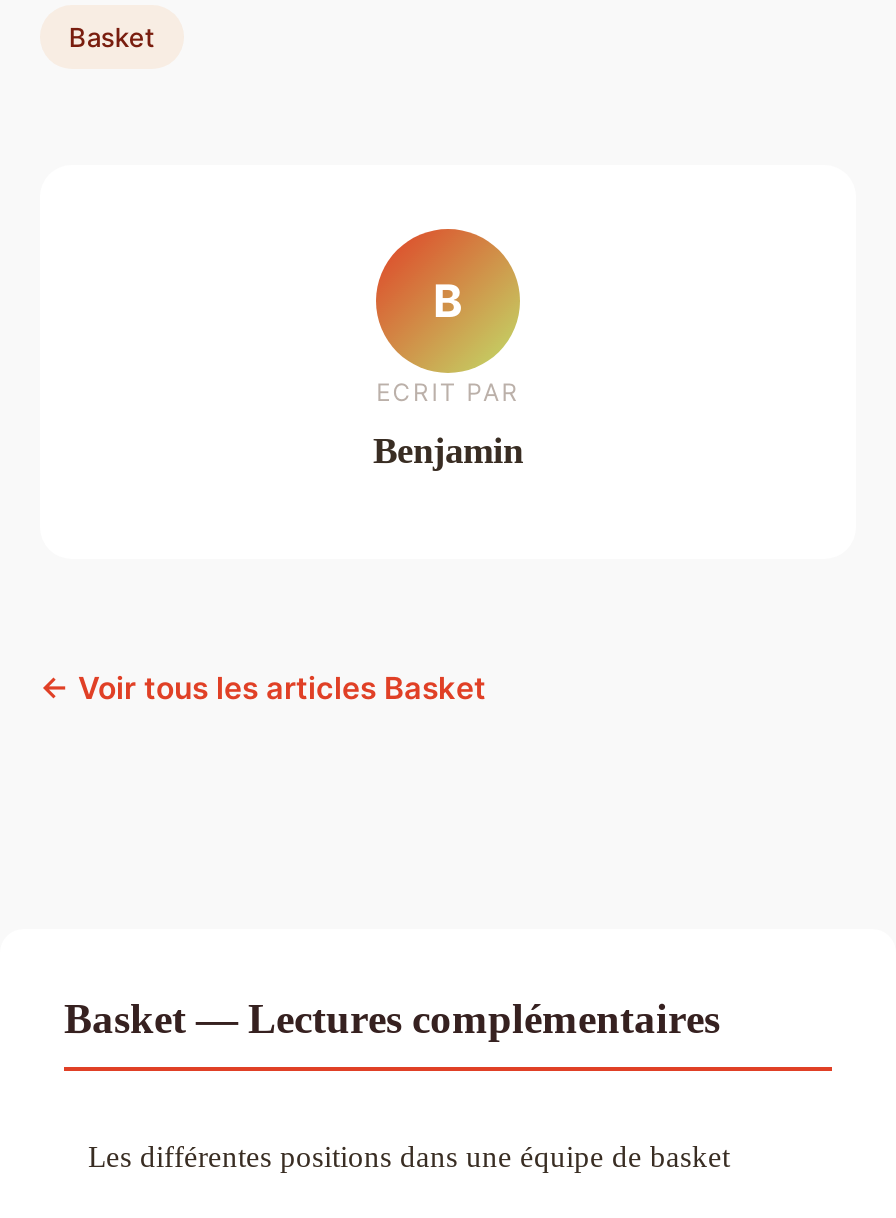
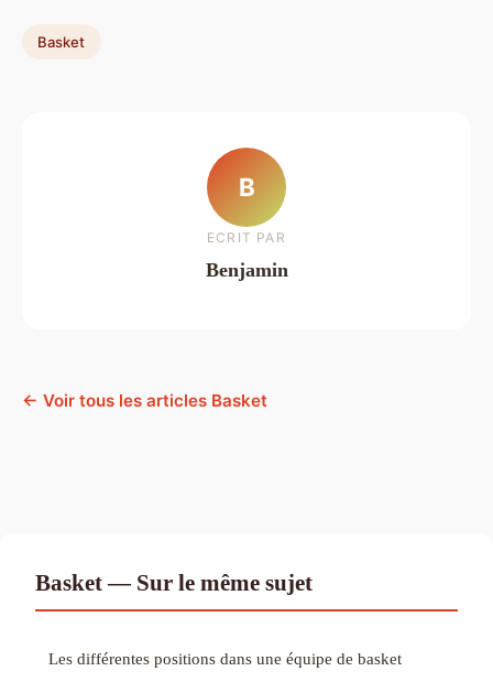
- Basket — Lectures complémentaires
+ Basket — Sur le même sujet
